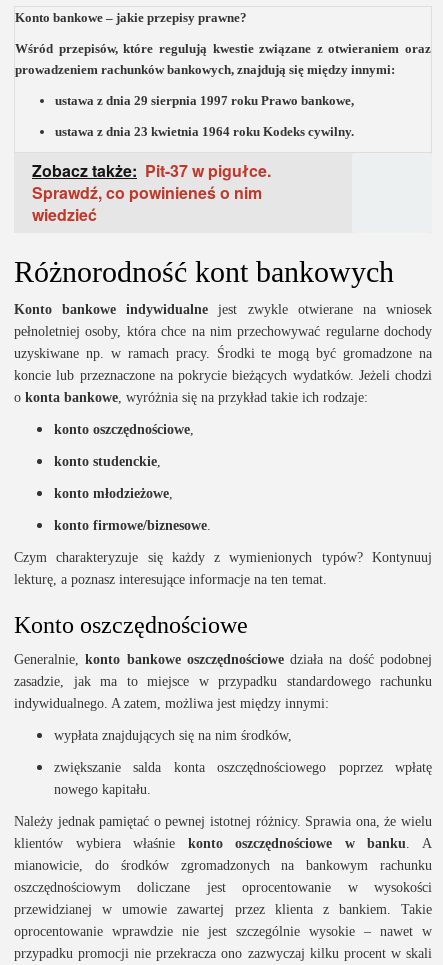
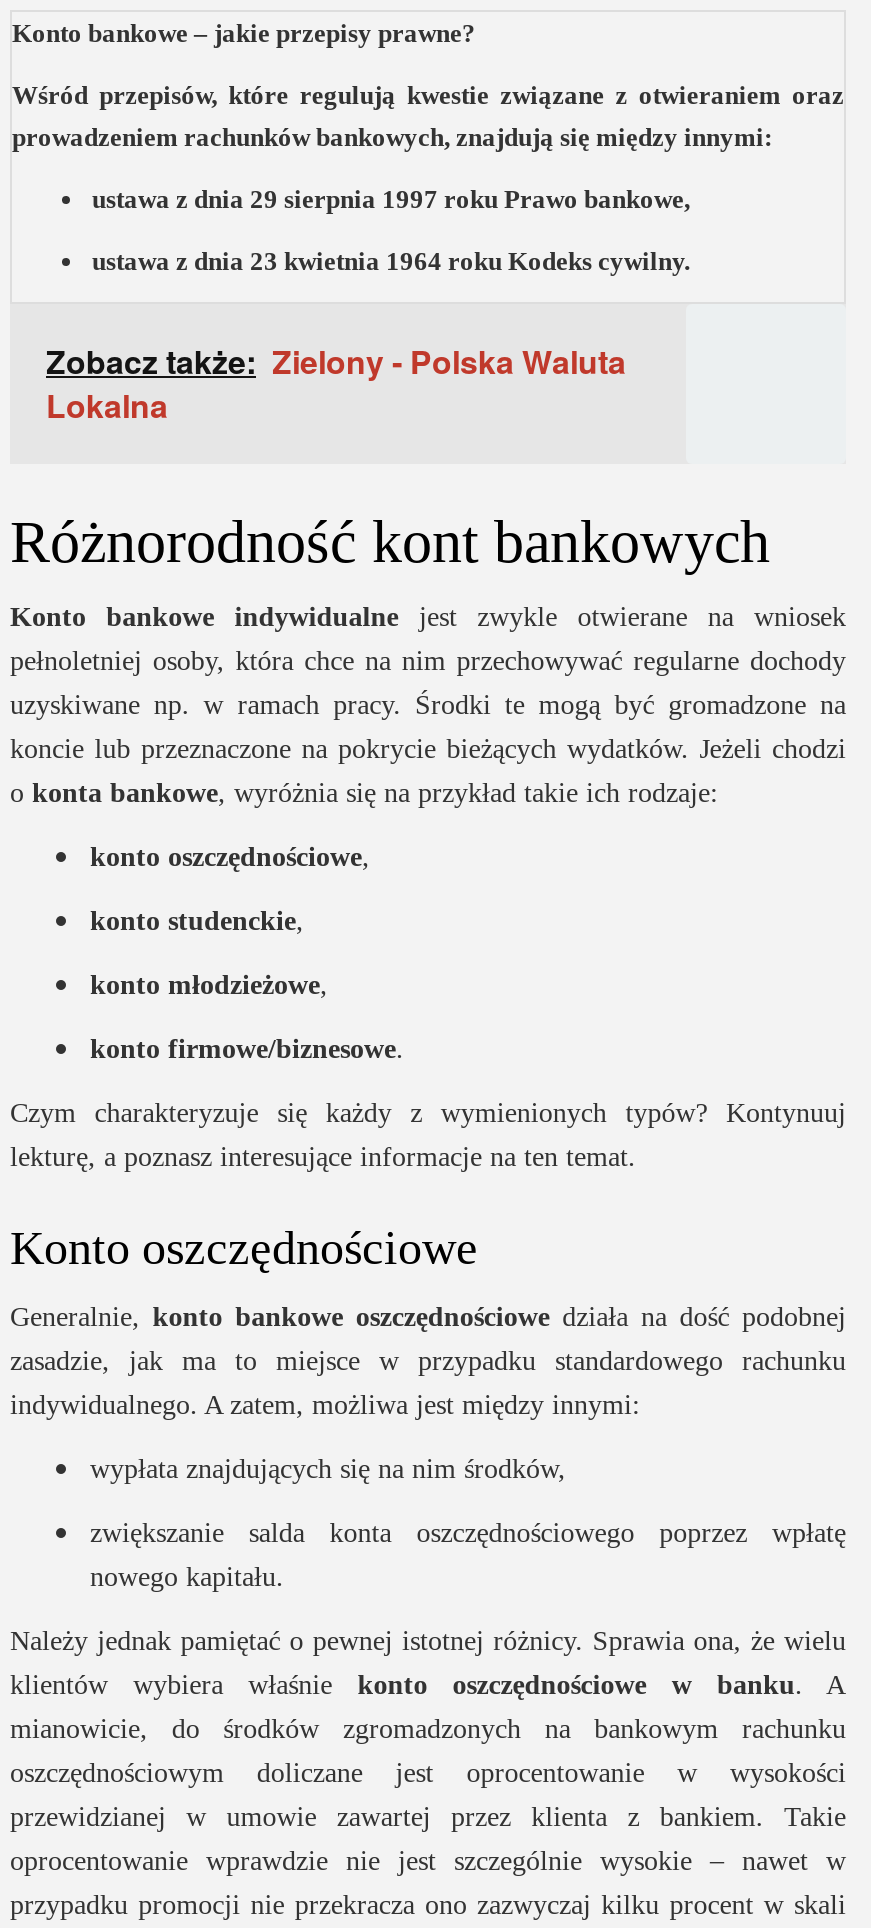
- Zobacz także: Pit-37 w pigułce.
- Sprawdź, co powinieneś o nim
- wiedzieć
+ Zobacz także: Zielony - Polska Waluta
+ Lokalna
